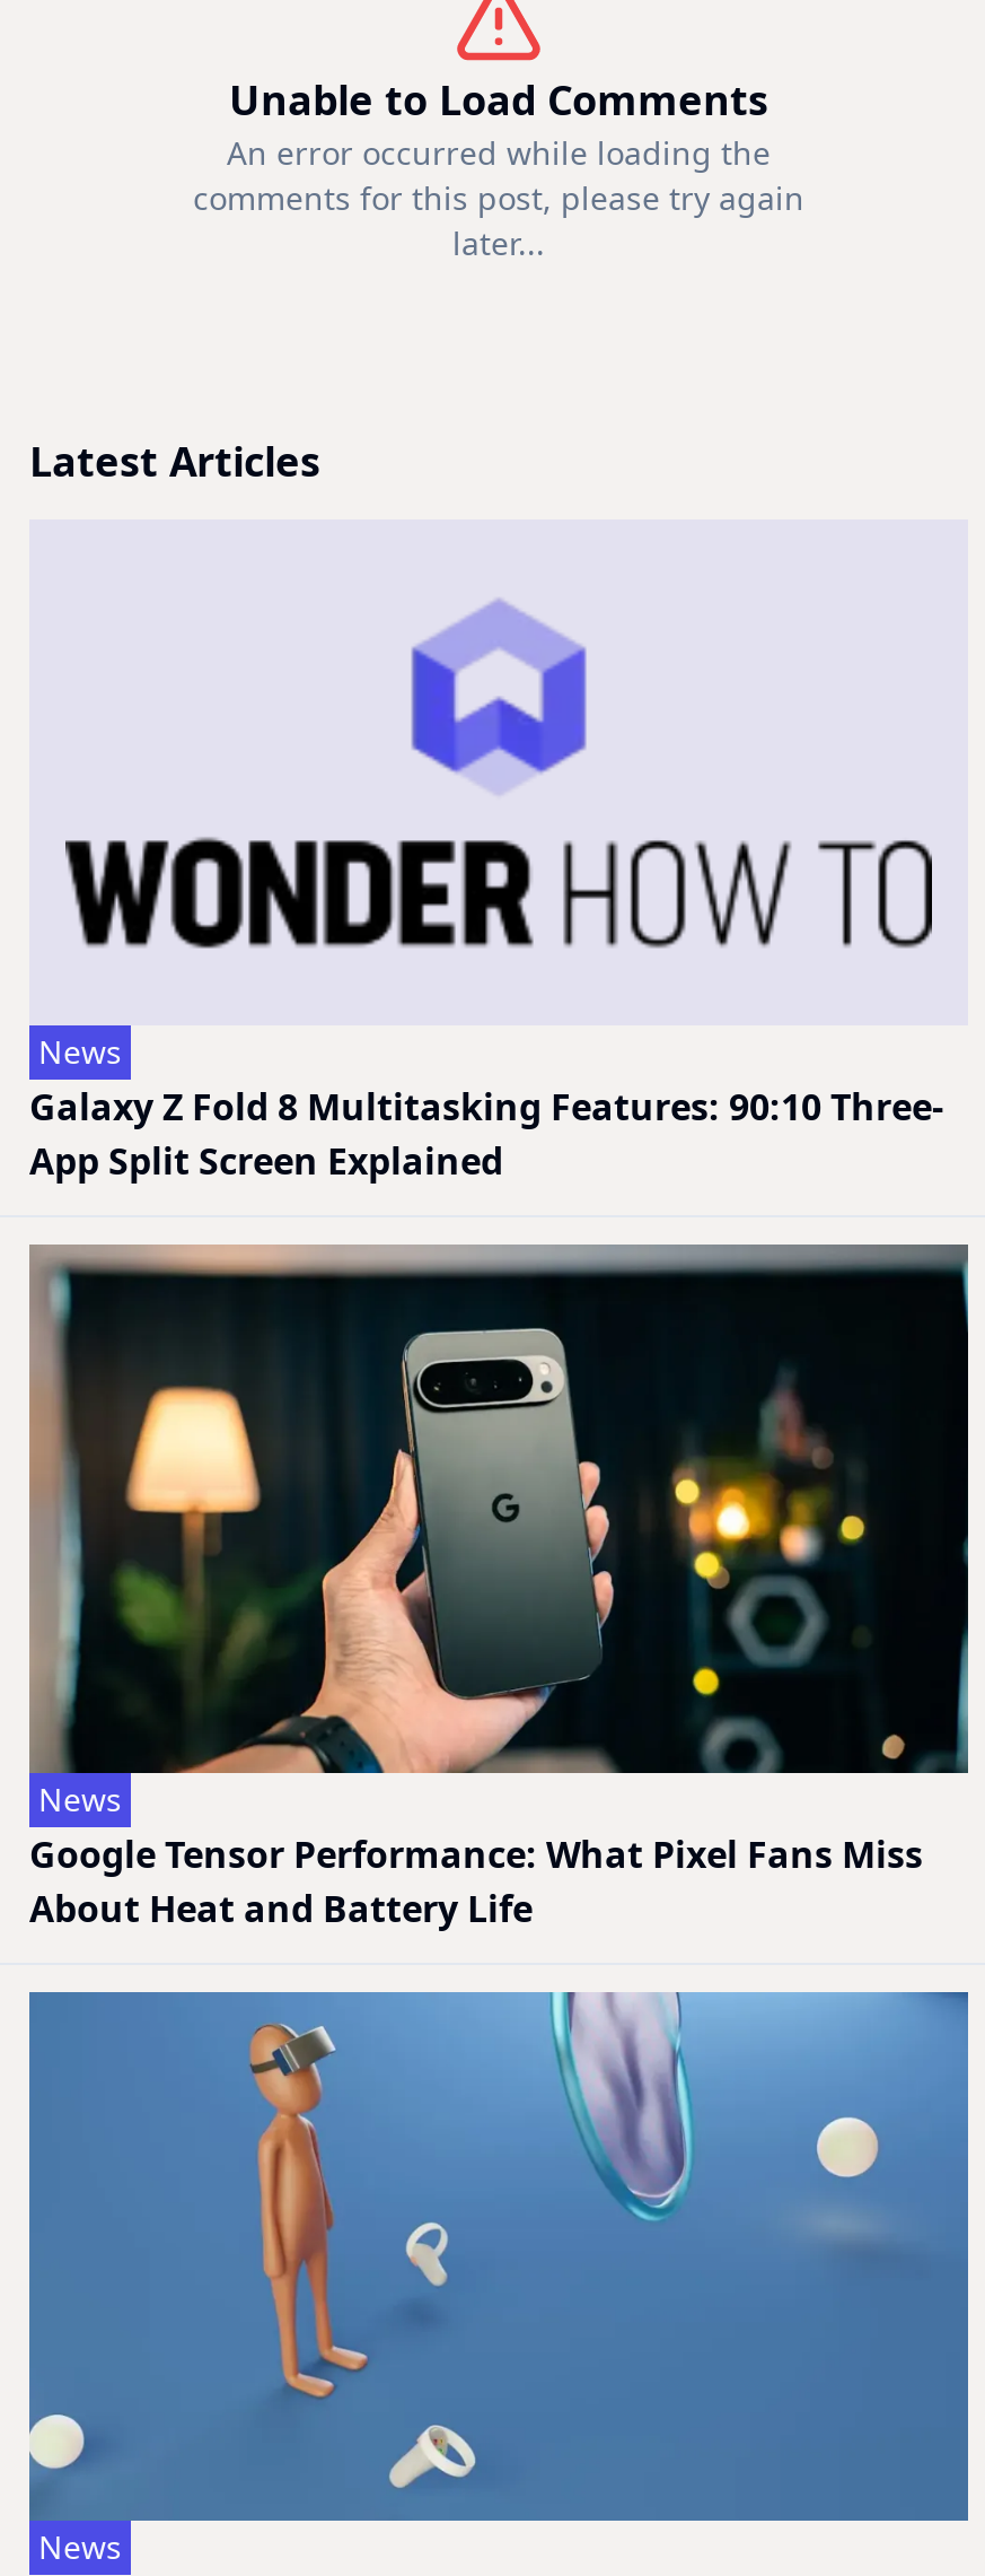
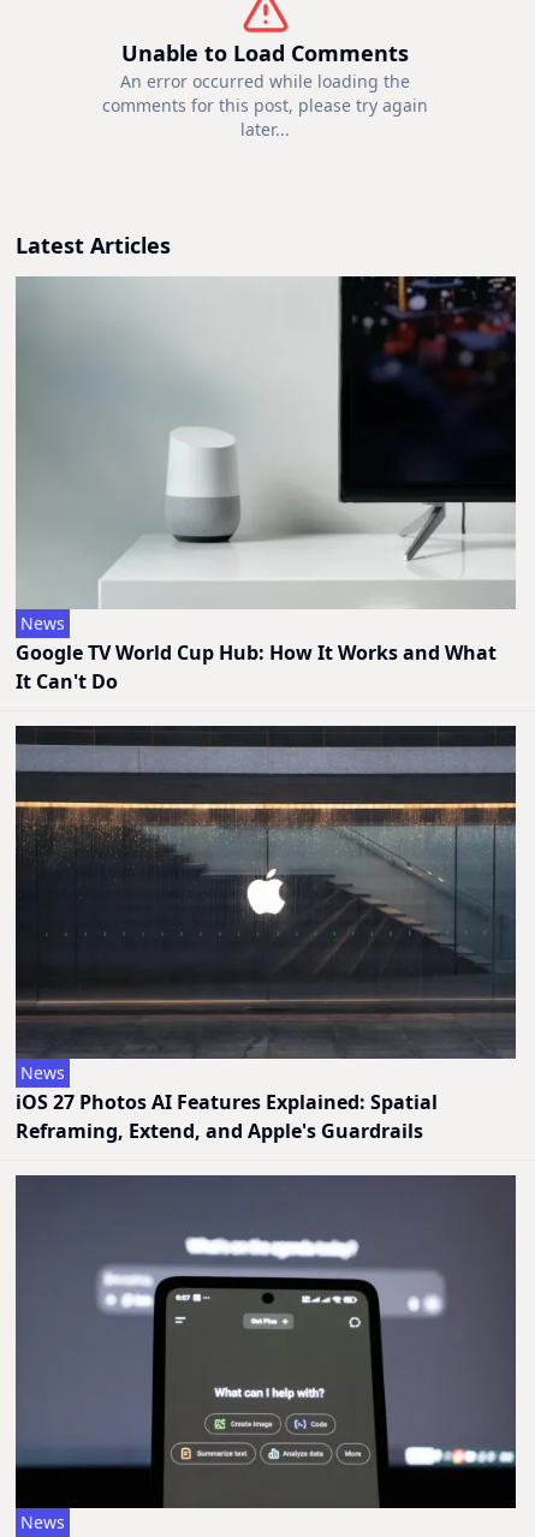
- [image]
+ [image]

- Galaxy Z Fold 8 Multitasking Features: 90:10 Three-
- App Split Screen Explained
+ Google TV World Cup Hub: How It Works and What
+ It Can't Do

- [image]
- Google Tensor Performance: What Pixel Fans Miss
- About Heat and Battery Life
+ [image]
+ iOS 27 Photos AI Features Explained: Spatial
+ Reframing, Extend, and Apple's Guardrails

- [image]
+ [image]
